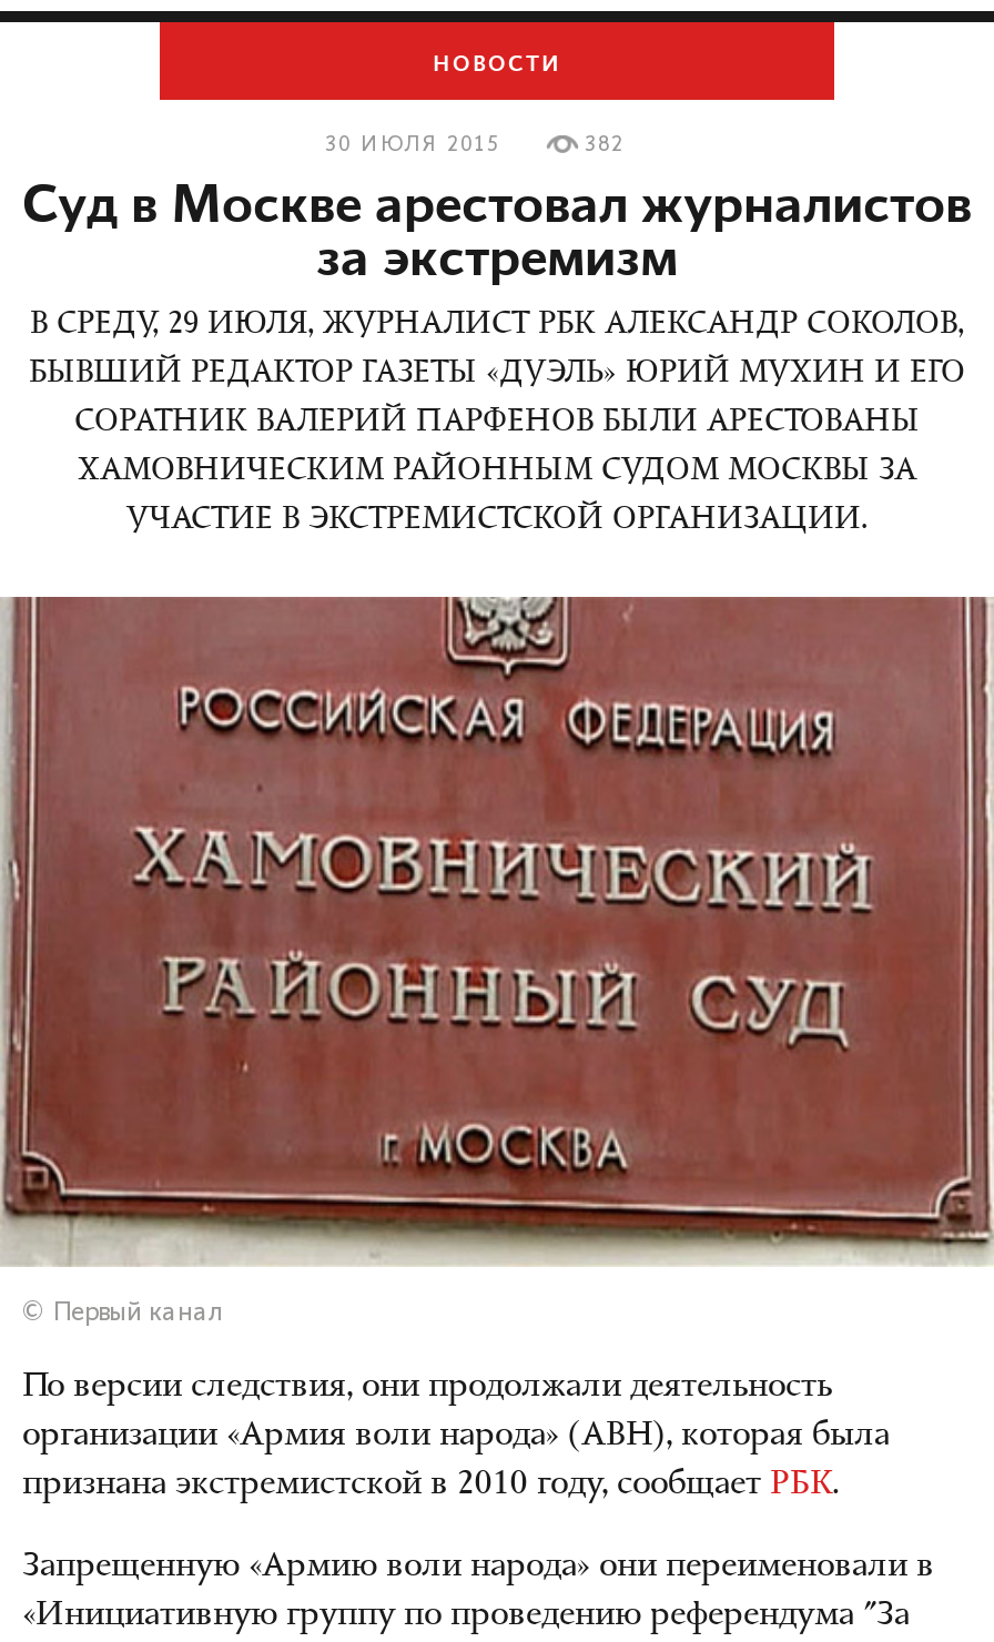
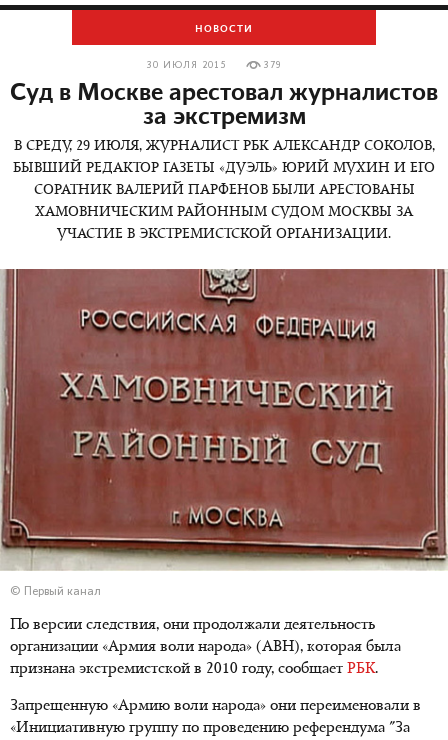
- 382
+ 379
